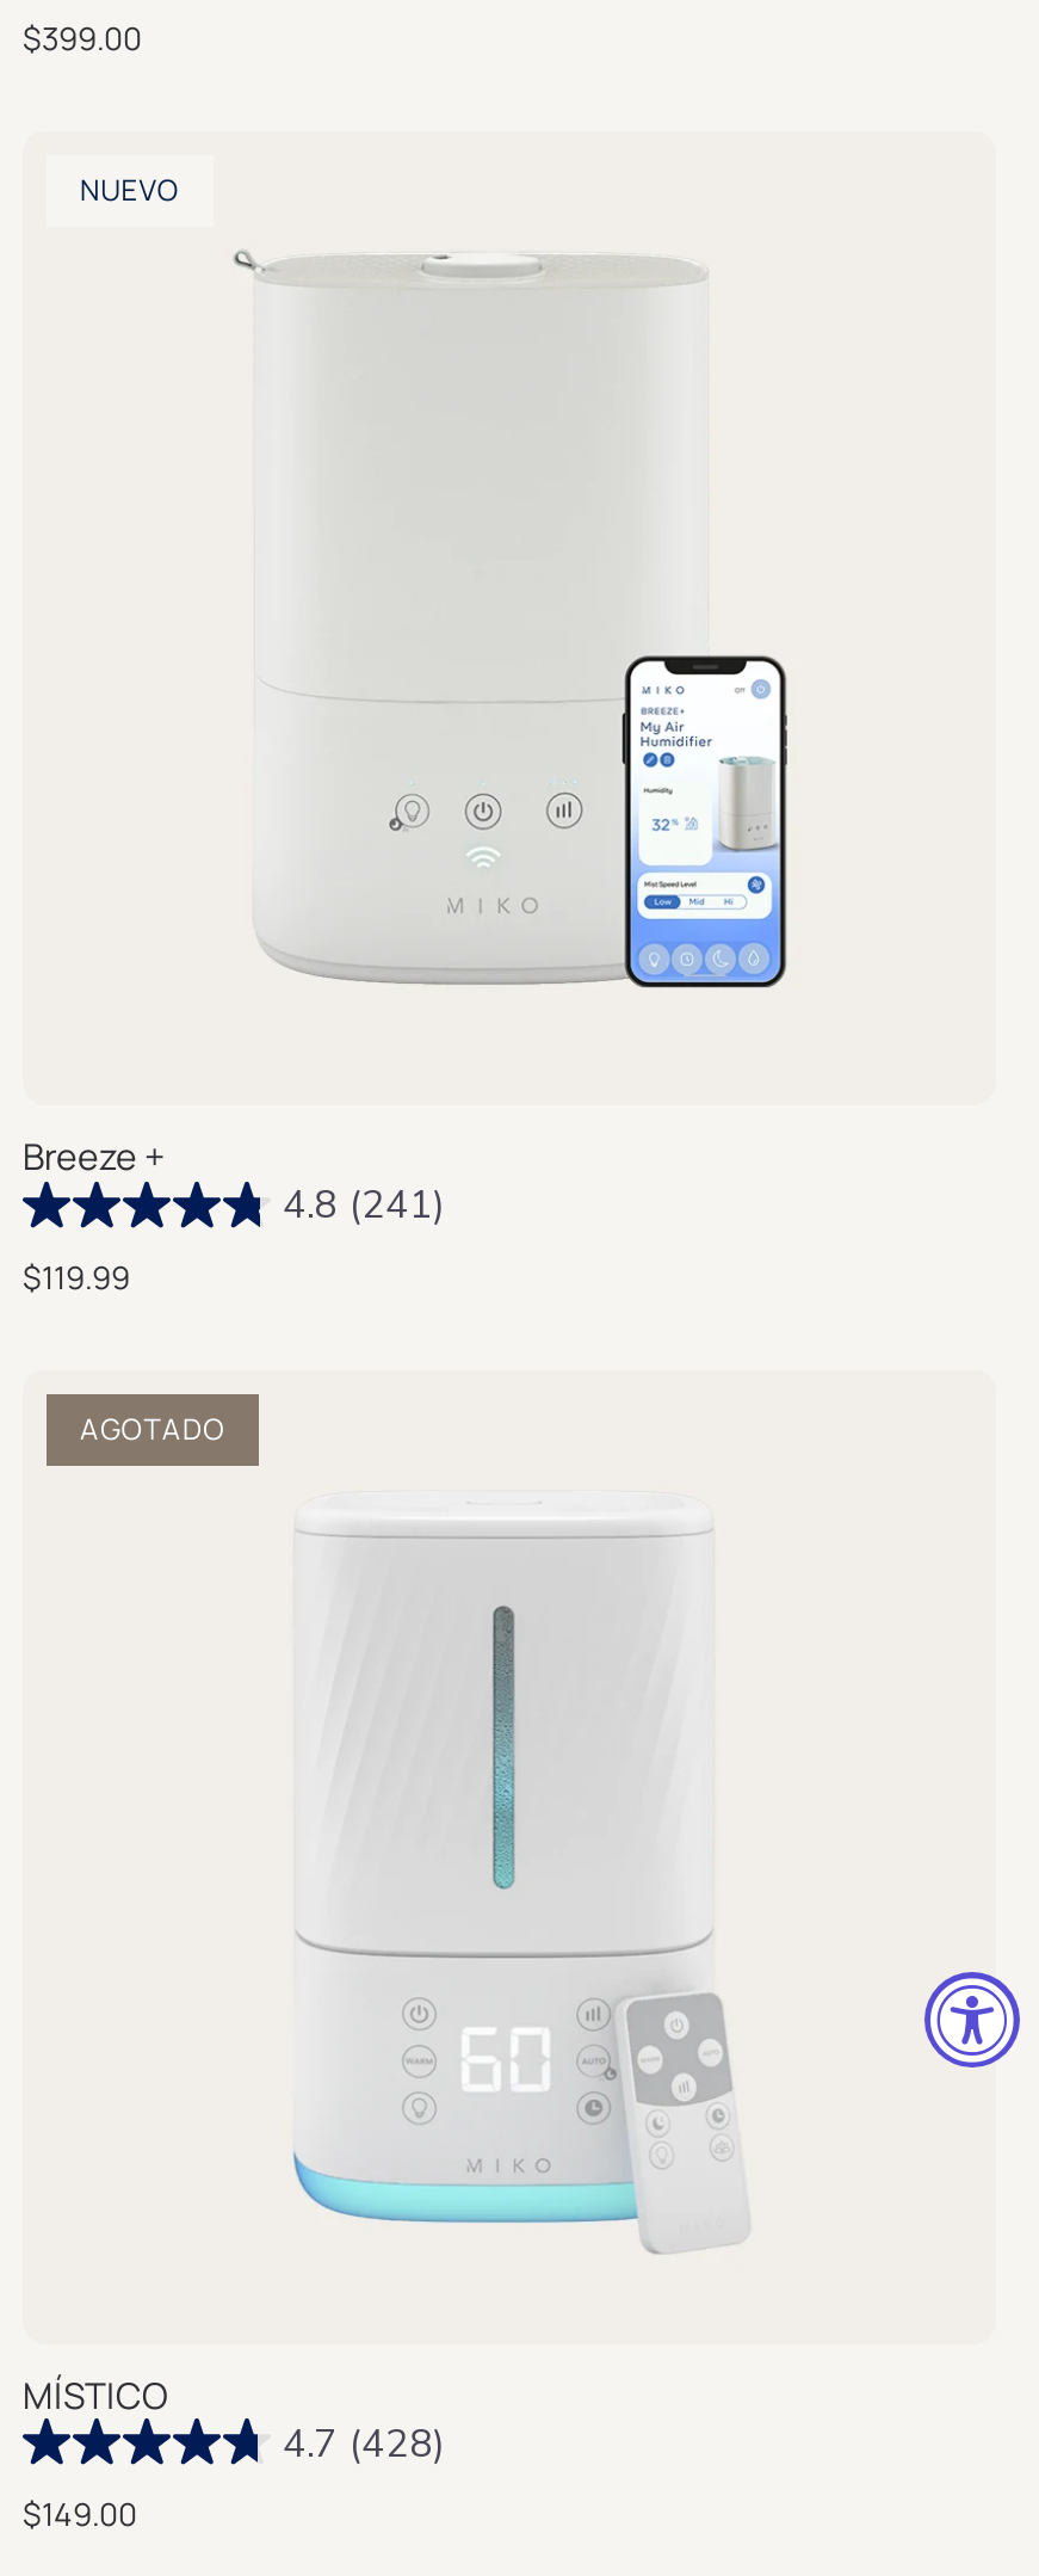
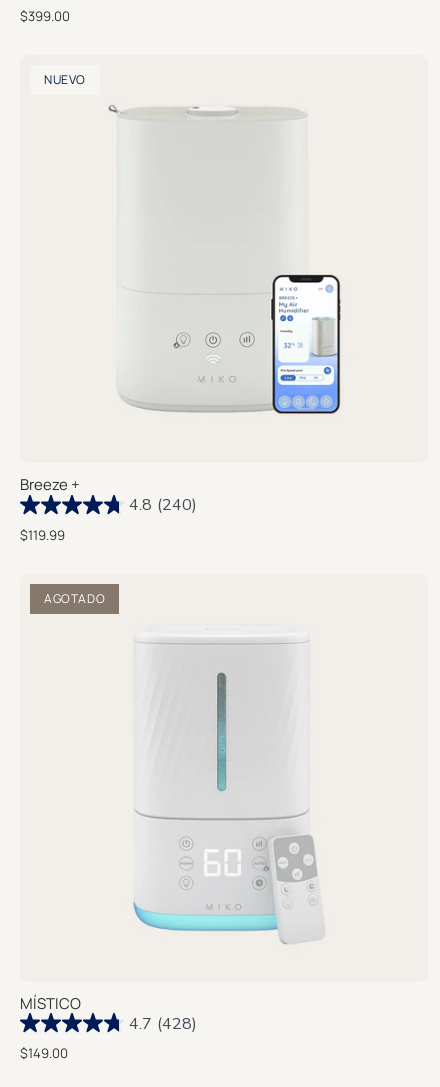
- 4.8 (241)
+ 4.8 (240)

- [image]
